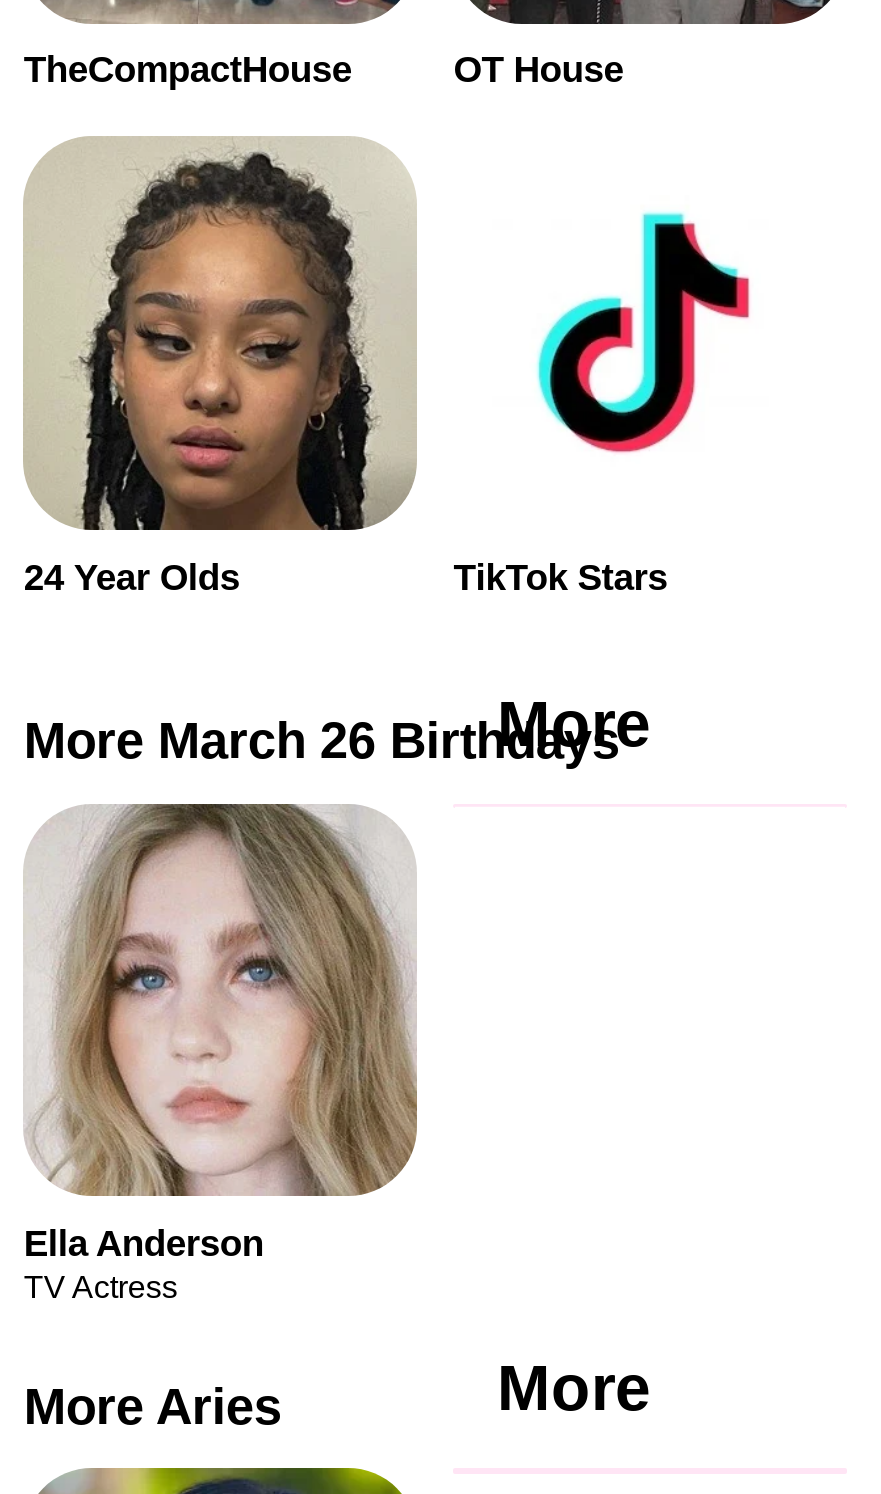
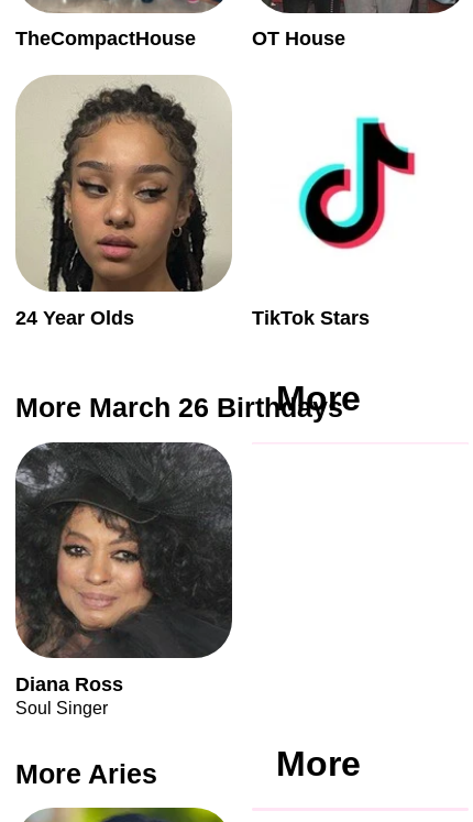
- [image]
- Ella Anderson
- TV Actress
+ [image]
+ Diana Ross
+ Soul Singer
